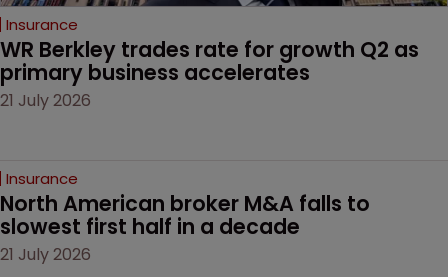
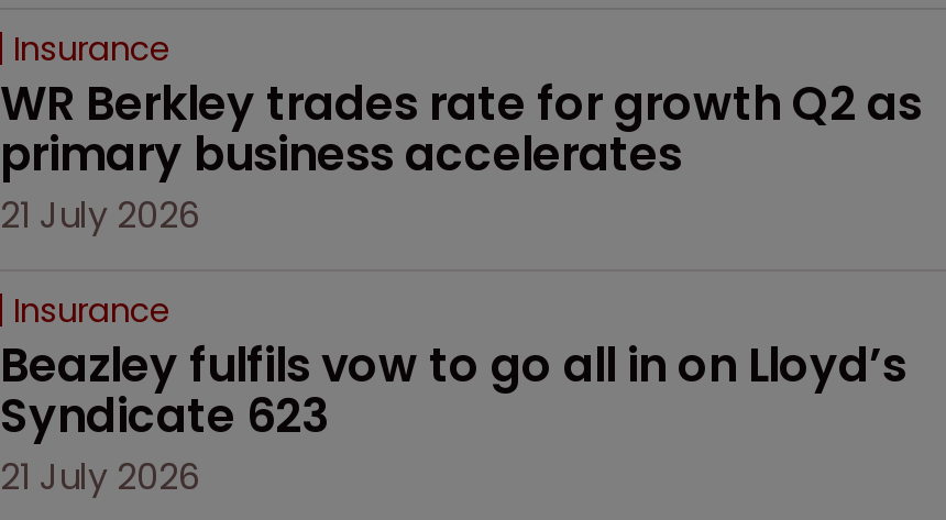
- North American broker M&A falls to
- slowest first half in a decade
+ Beazley fulfils vow to go all in on Lloyd’s
+ Syndicate 623
